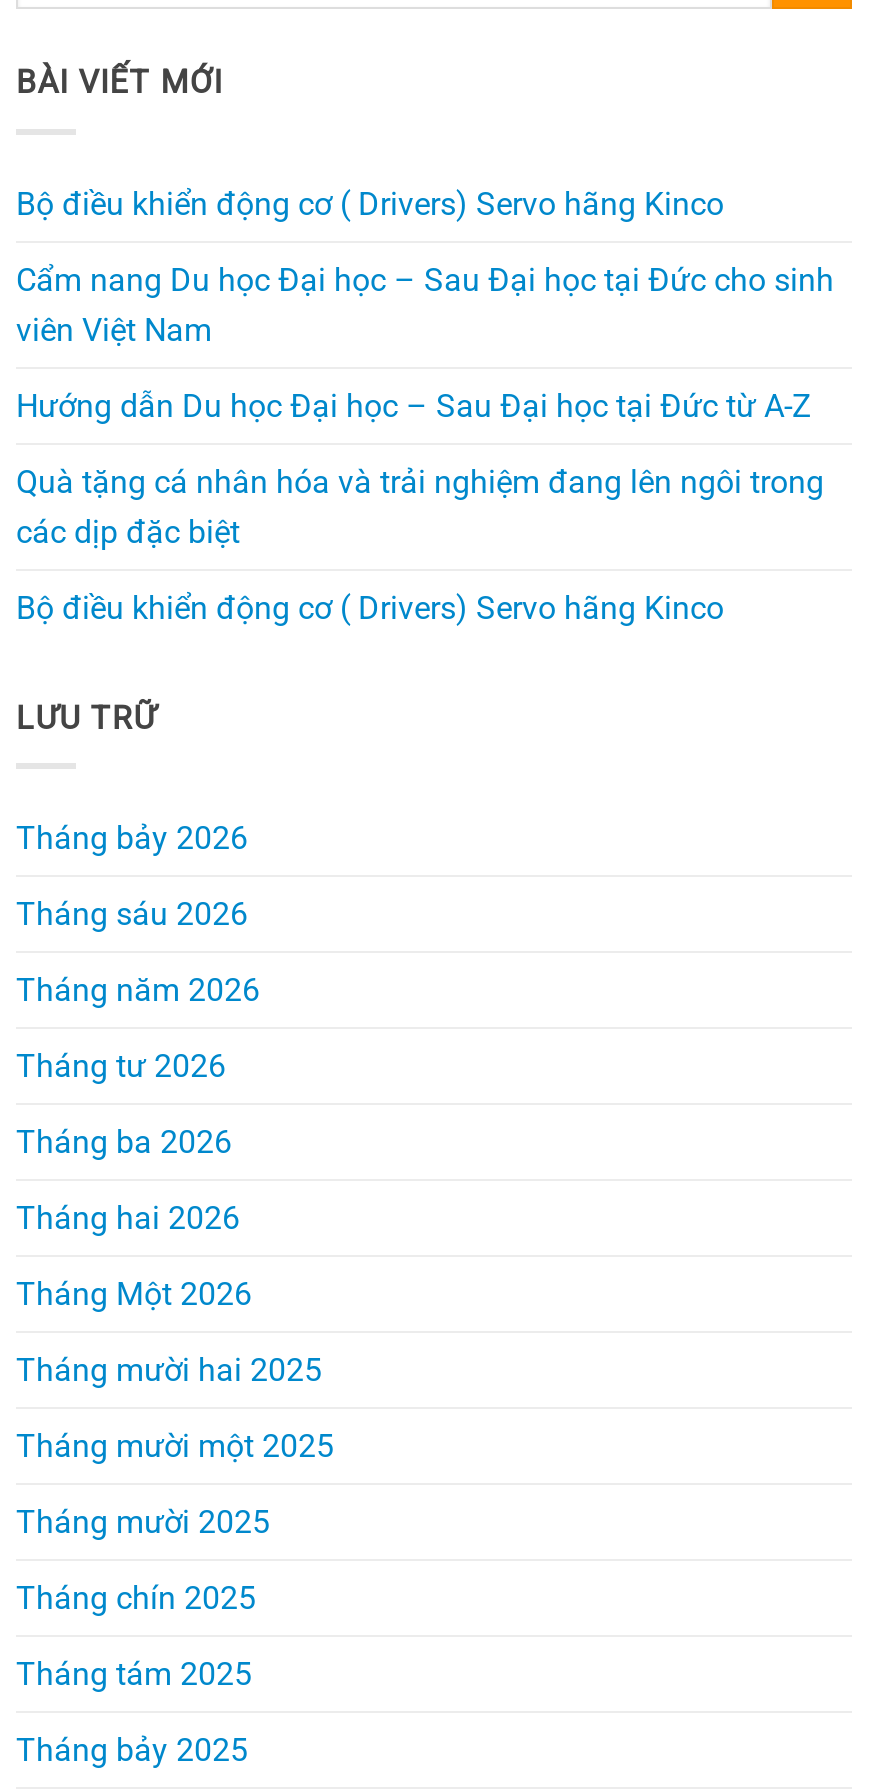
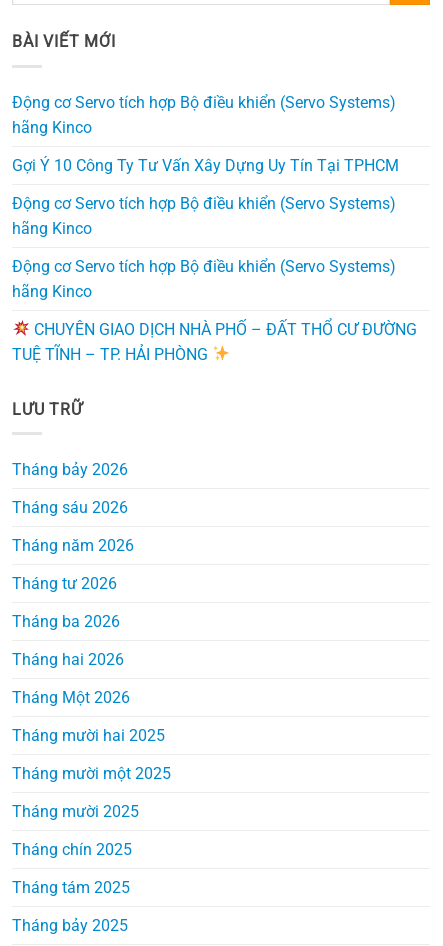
- Bộ điều khiển động cơ ( Drivers) Servo hãng Kinco
+ Động cơ Servo tích hợp Bộ điều khiển (Servo Systems)
+ hãng Kinco

- Cẩm nang Du học Đại học – Sau Đại học tại Đức cho sinh
- viên Việt Nam
+ Gợi Ý 10 Công Ty Tư Vấn Xây Dựng Uy Tín Tại TPHCM

- Hướng dẫn Du học Đại học – Sau Đại học tại Đức từ A-Z
+ Động cơ Servo tích hợp Bộ điều khiển (Servo Systems)
+ hãng Kinco

- Quà tặng cá nhân hóa và trải nghiệm đang lên ngôi trong
- các dịp đặc biệt
+ Động cơ Servo tích hợp Bộ điều khiển (Servo Systems)
+ hãng Kinco

- Bộ điều khiển động cơ ( Drivers) Servo hãng Kinco
+ CHUYÊN GIAO DỊCH NHÀ PHỐ – ĐẤT THỔ CƯ ĐƯỜNG
+ TUỆ TĨNH – TP. HẢI PHÒNG
